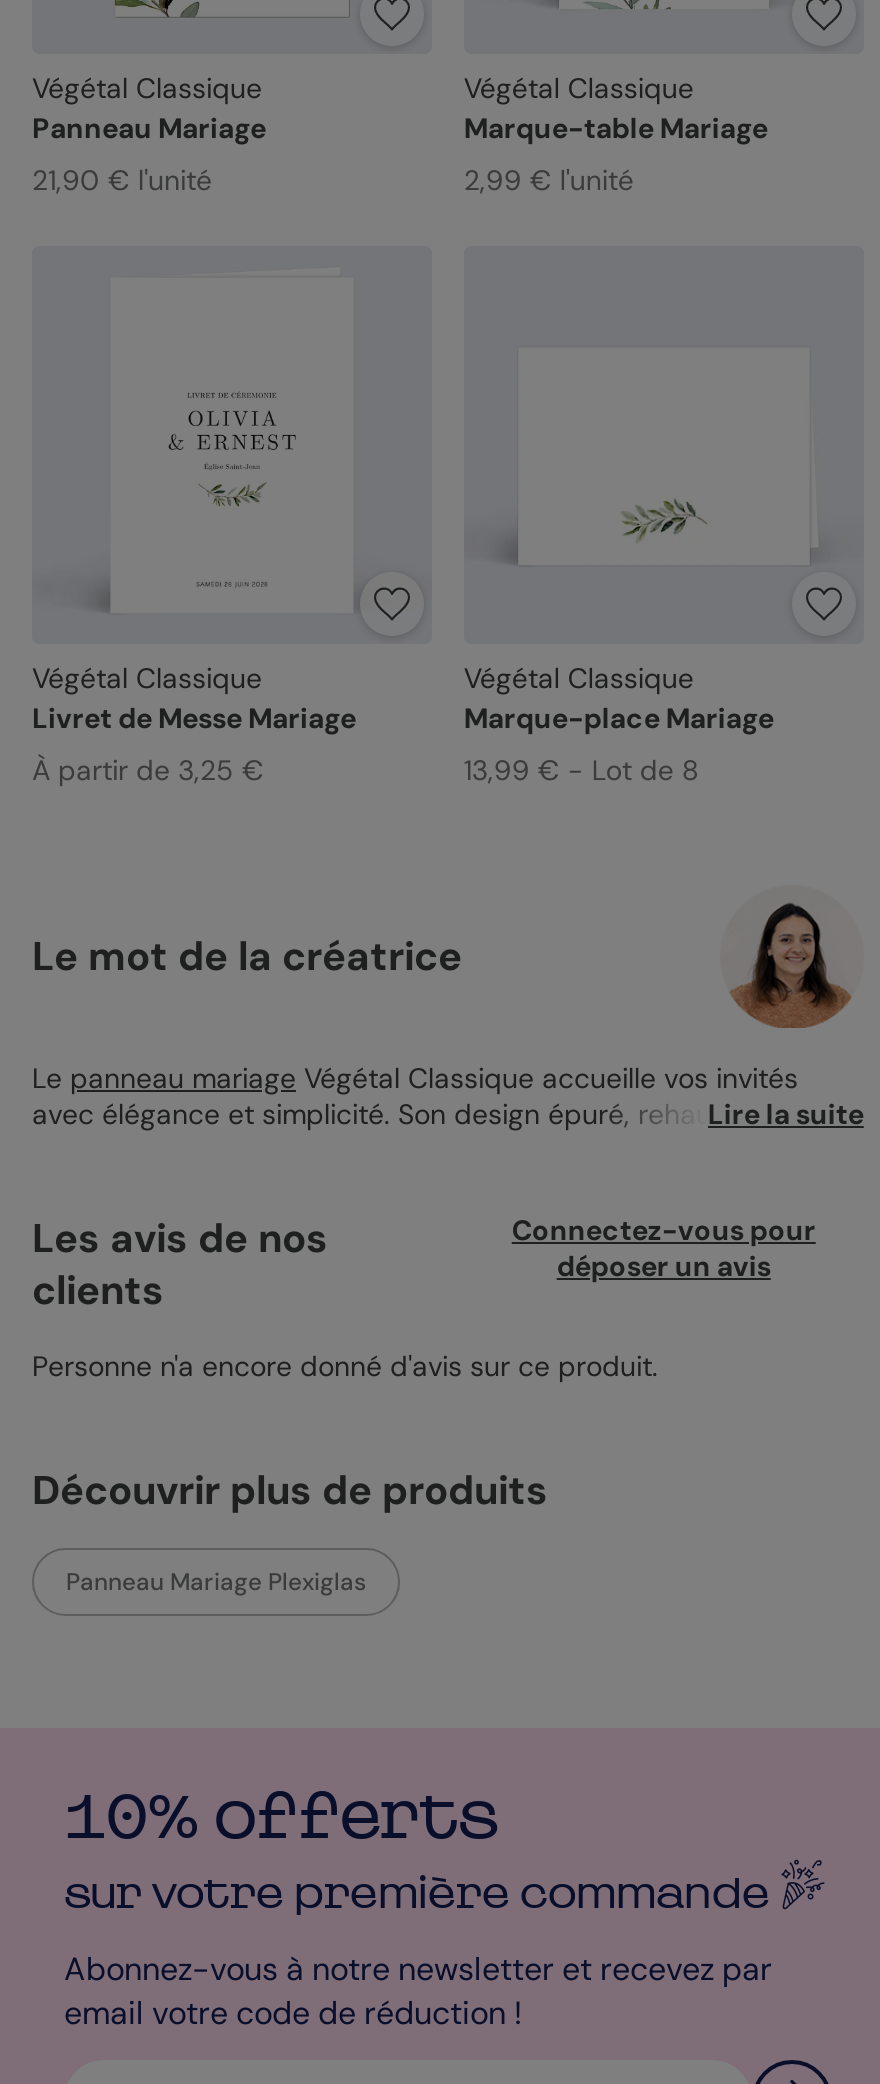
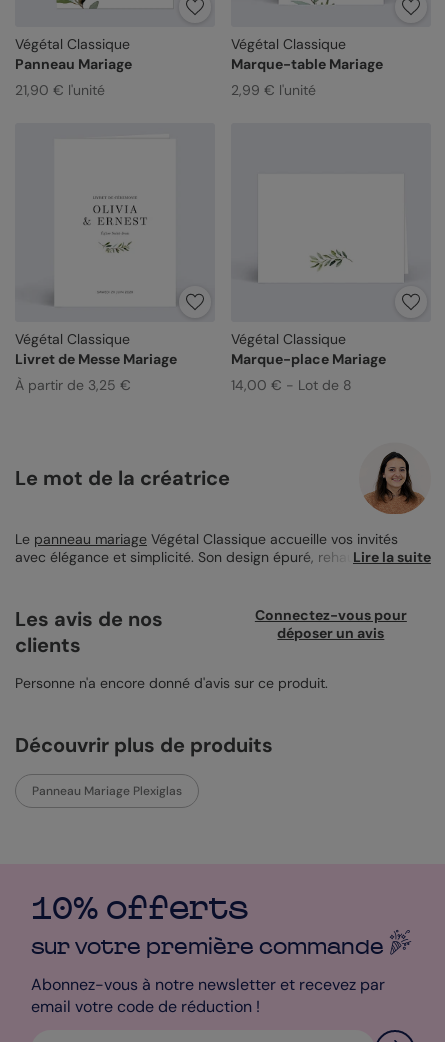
- 13,99 € - Lot de 8
+ 14,00 € - Lot de 8
